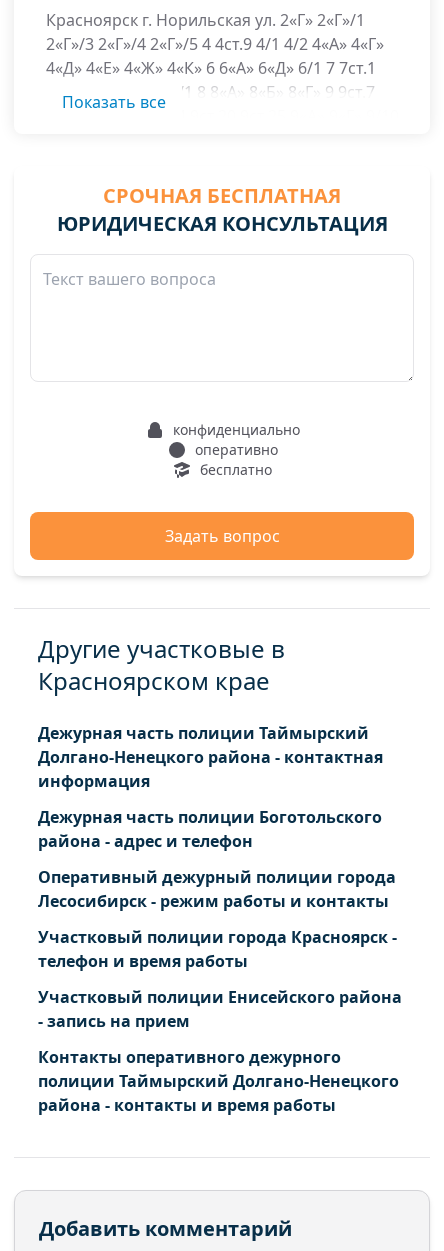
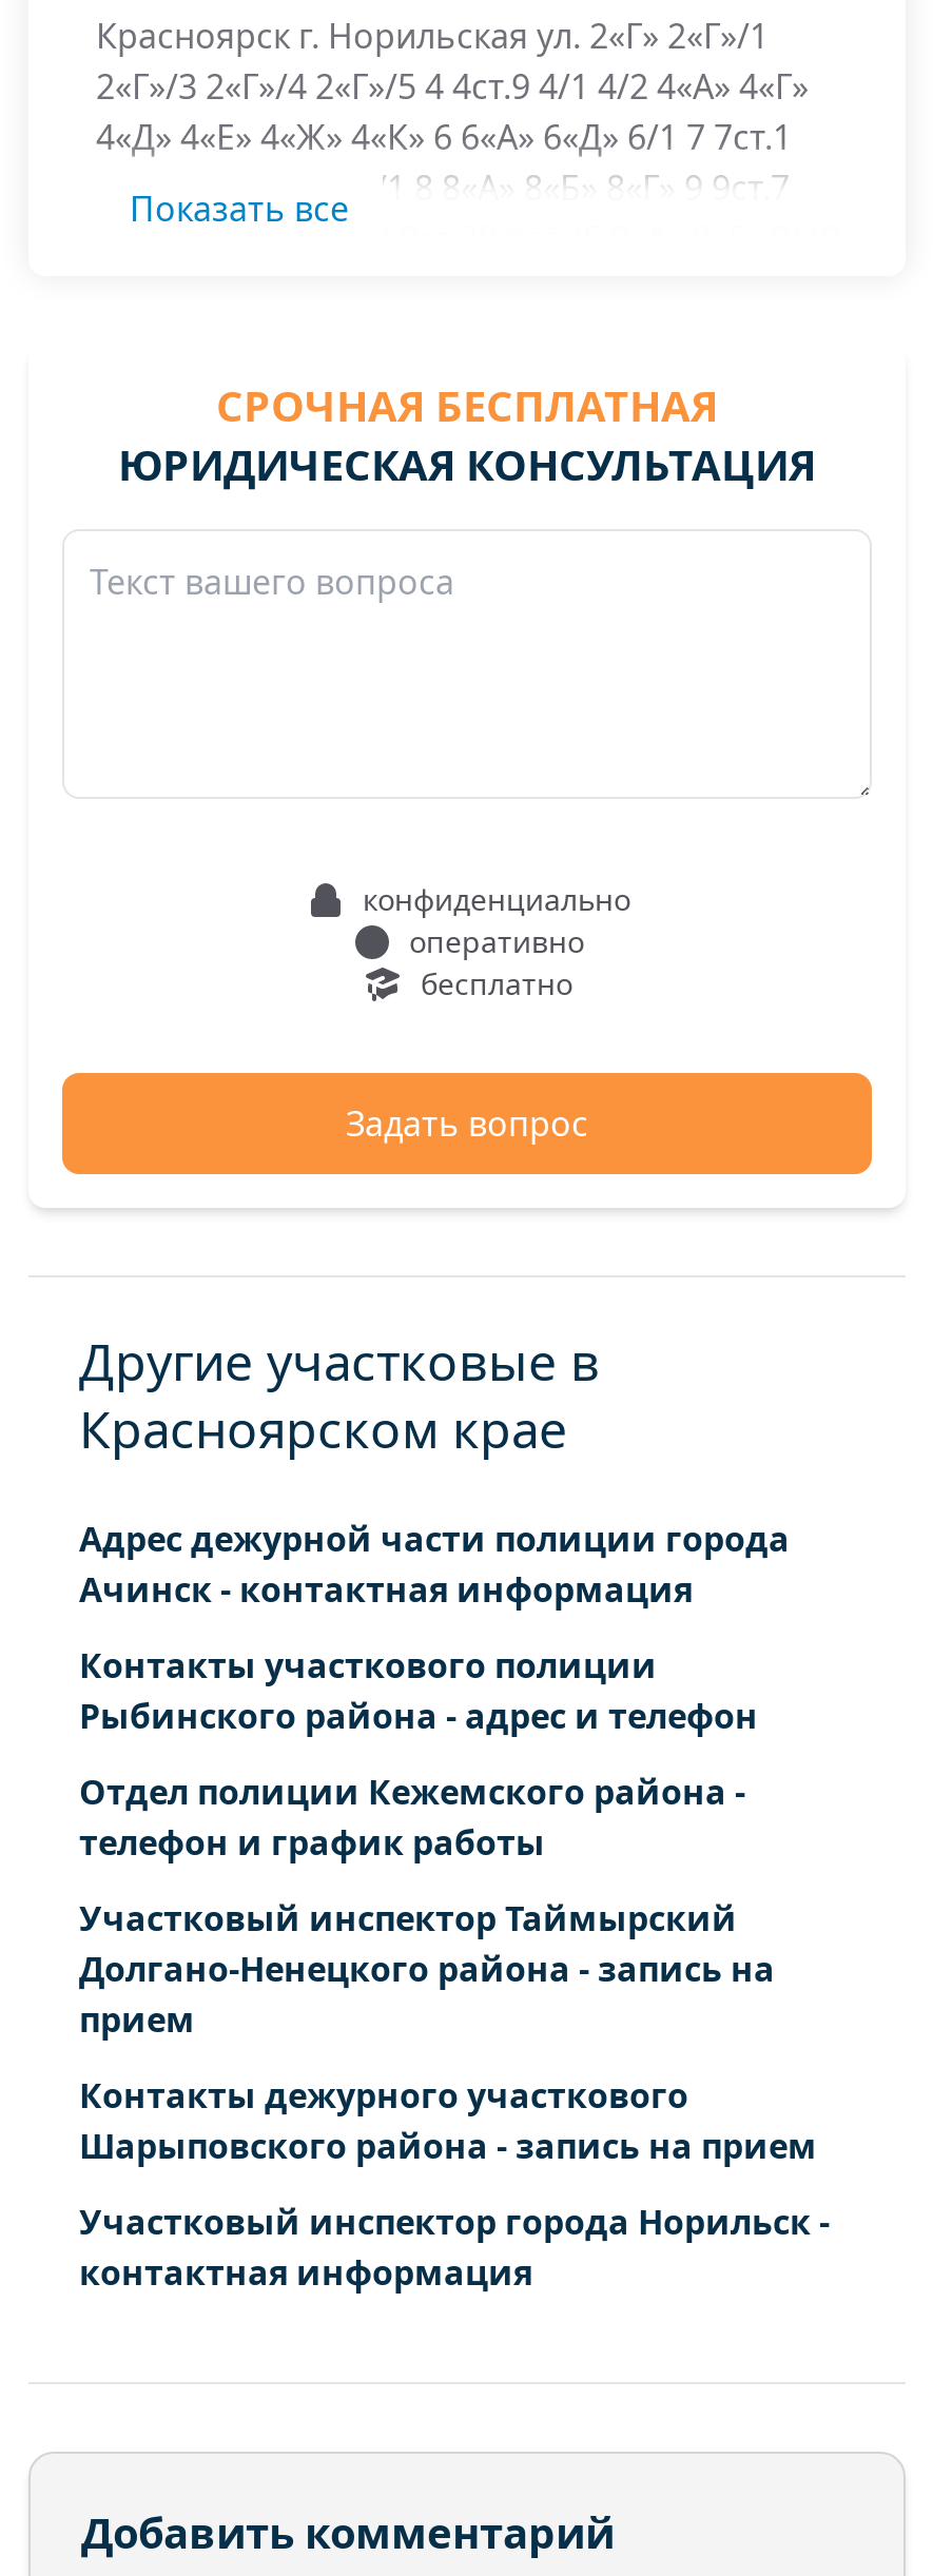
- Дежурная часть полиции Таймырский
- Долгано-Ненецкого района - контактная
- информация
+ Адрес дежурной части полиции города
+ Ачинск - контактная информация

- Дежурная часть полиции Боготольского
- района - адрес и телефон
+ Контакты участкового полиции
+ Рыбинского района - адрес и телефон

- Оперативный дежурный полиции города
- Лесосибирск - режим работы и контакты
+ Отдел полиции Кежемского района -
+ телефон и график работы

- Участковый полиции города Красноярск -
- телефон и время работы
+ Участковый инспектор Таймырский
+ Долгано-Ненецкого района - запись на
+ прием

- Участковый полиции Енисейского района
- - запись на прием
+ Контакты дежурного участкового
+ Шарыповского района - запись на прием

- Контакты оперативного дежурного
- полиции Таймырский Долгано-Ненецкого
- района - контакты и время работы
+ Участковый инспектор города Норильск -
+ контактная информация
